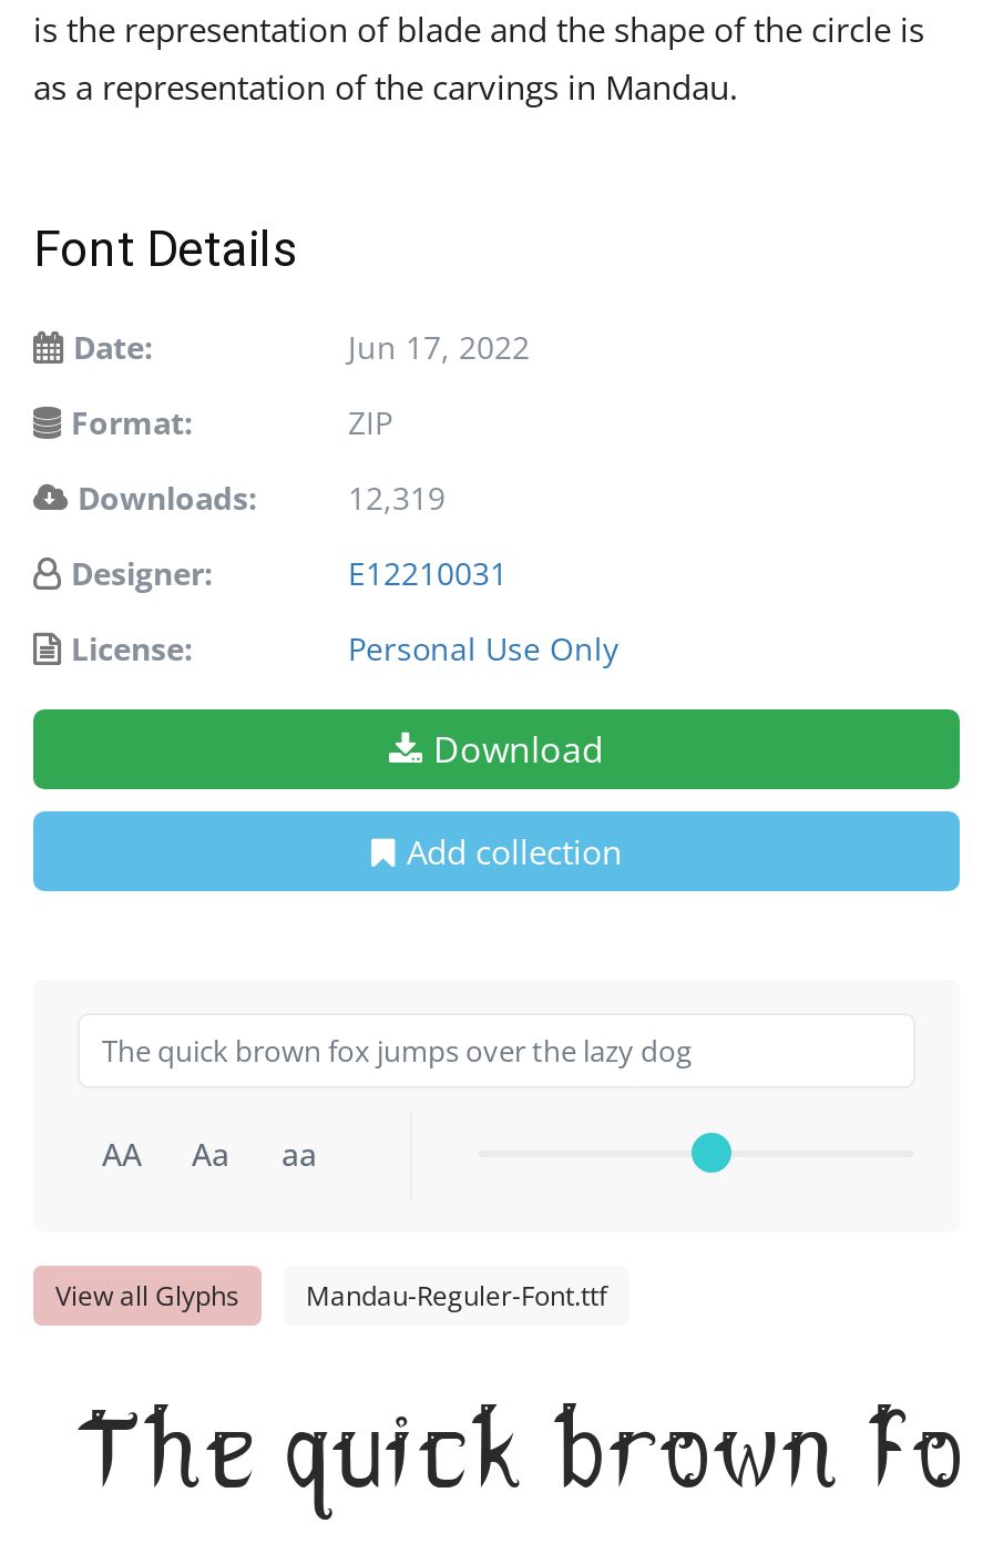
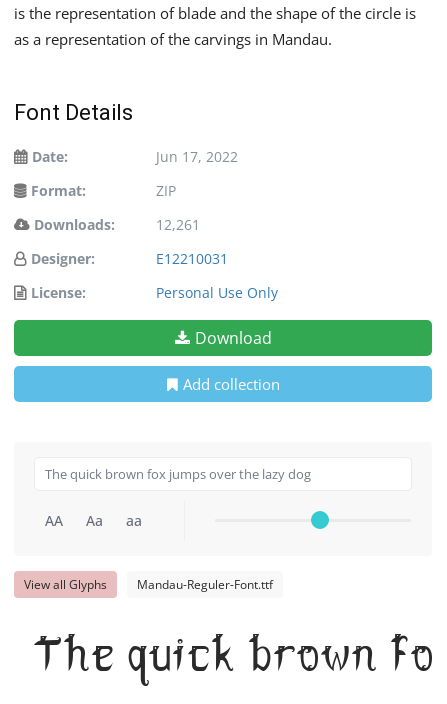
- 12,319
+ 12,261
